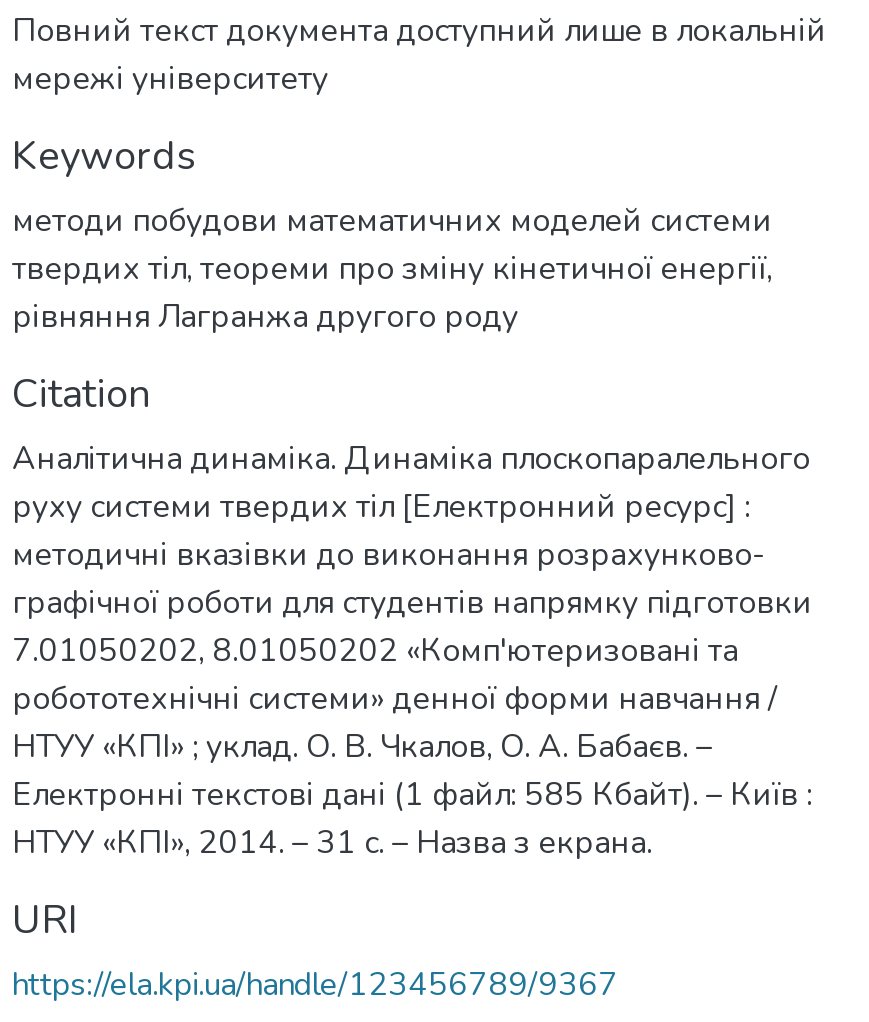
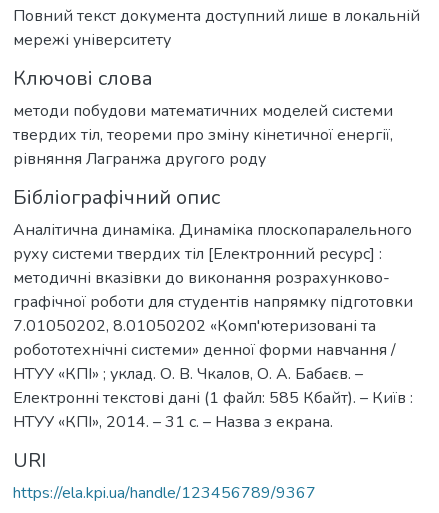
- Keywords
+ Ключові слова

- Citation
+ Бібліографічний опис
